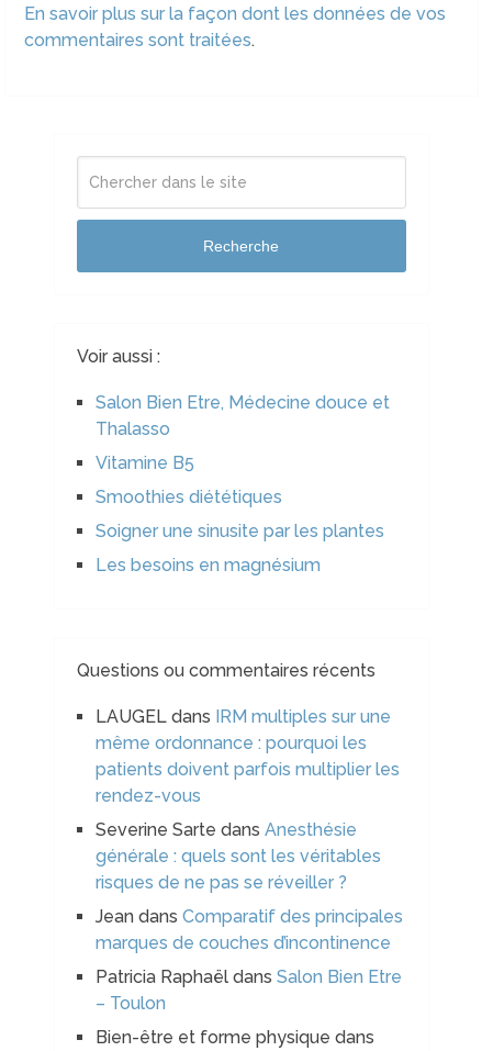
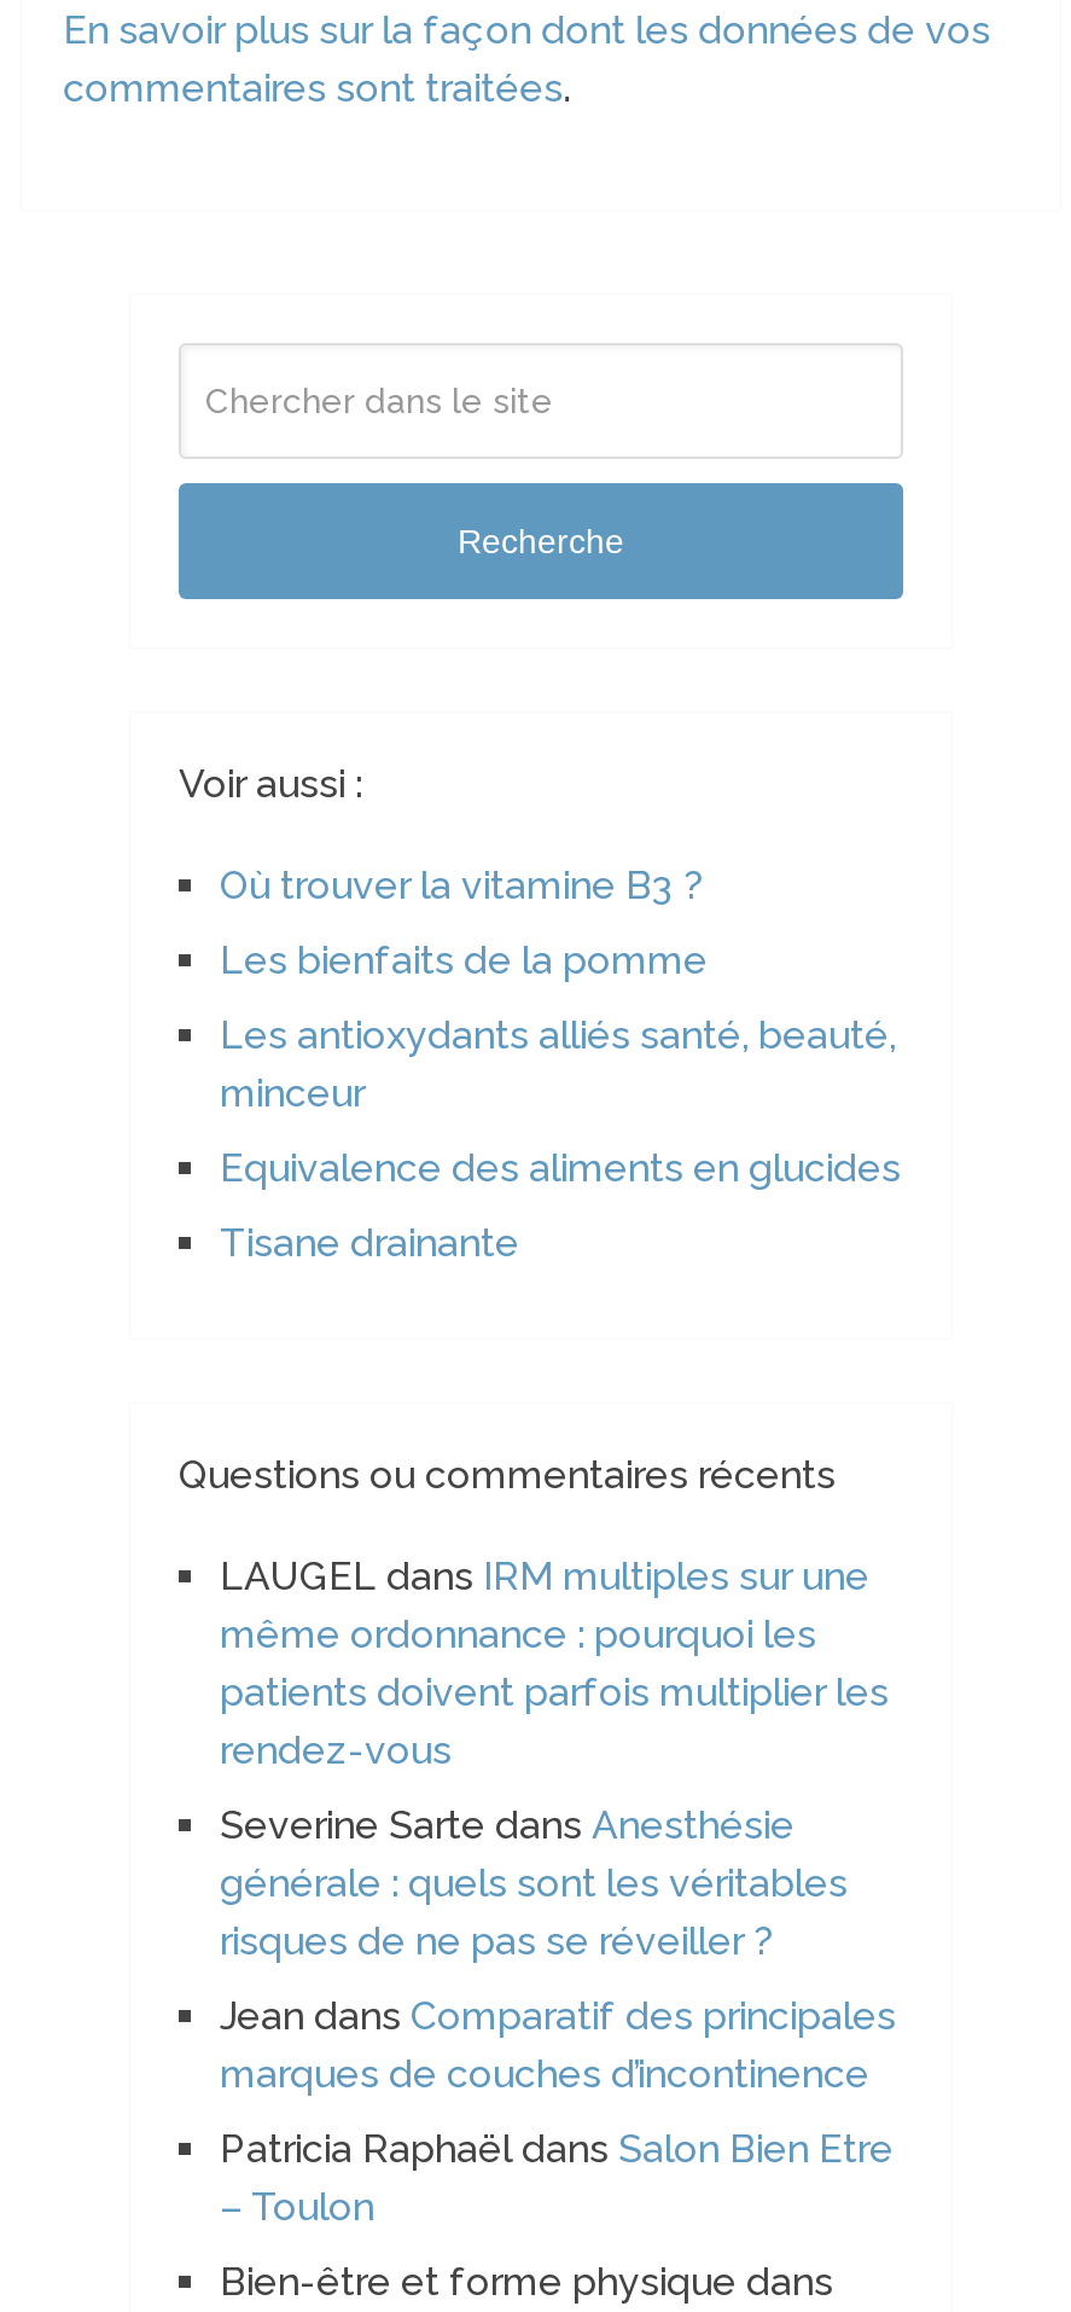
- Salon Bien Etre, Médecine douce et
- Thalasso
+ Où trouver la vitamine B3 ?

- Vitamine B5
+ Les bienfaits de la pomme

- Smoothies diététiques
+ Les antioxydants alliés santé, beauté,
+ minceur

- Soigner une sinusite par les plantes
+ Equivalence des aliments en glucides

- Les besoins en magnésium
+ Tisane drainante
